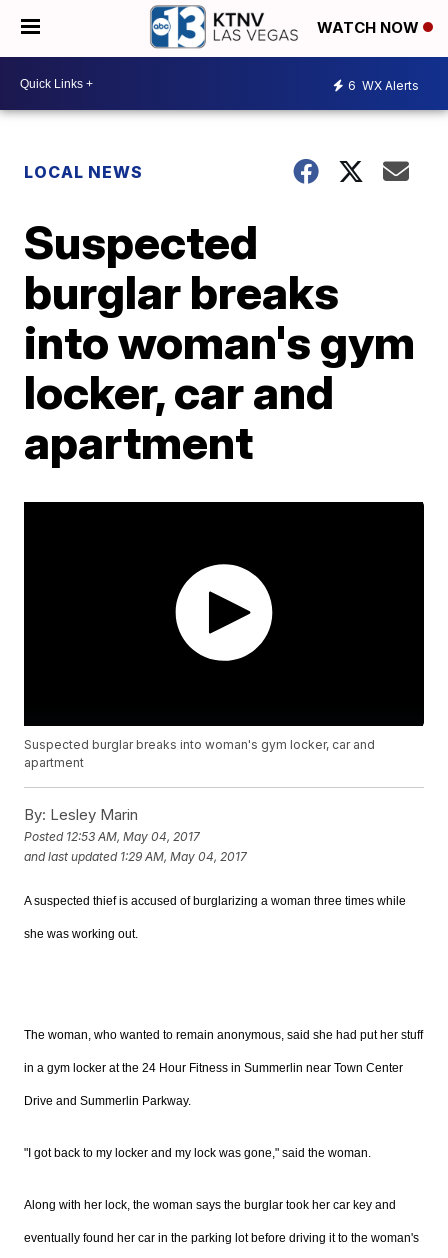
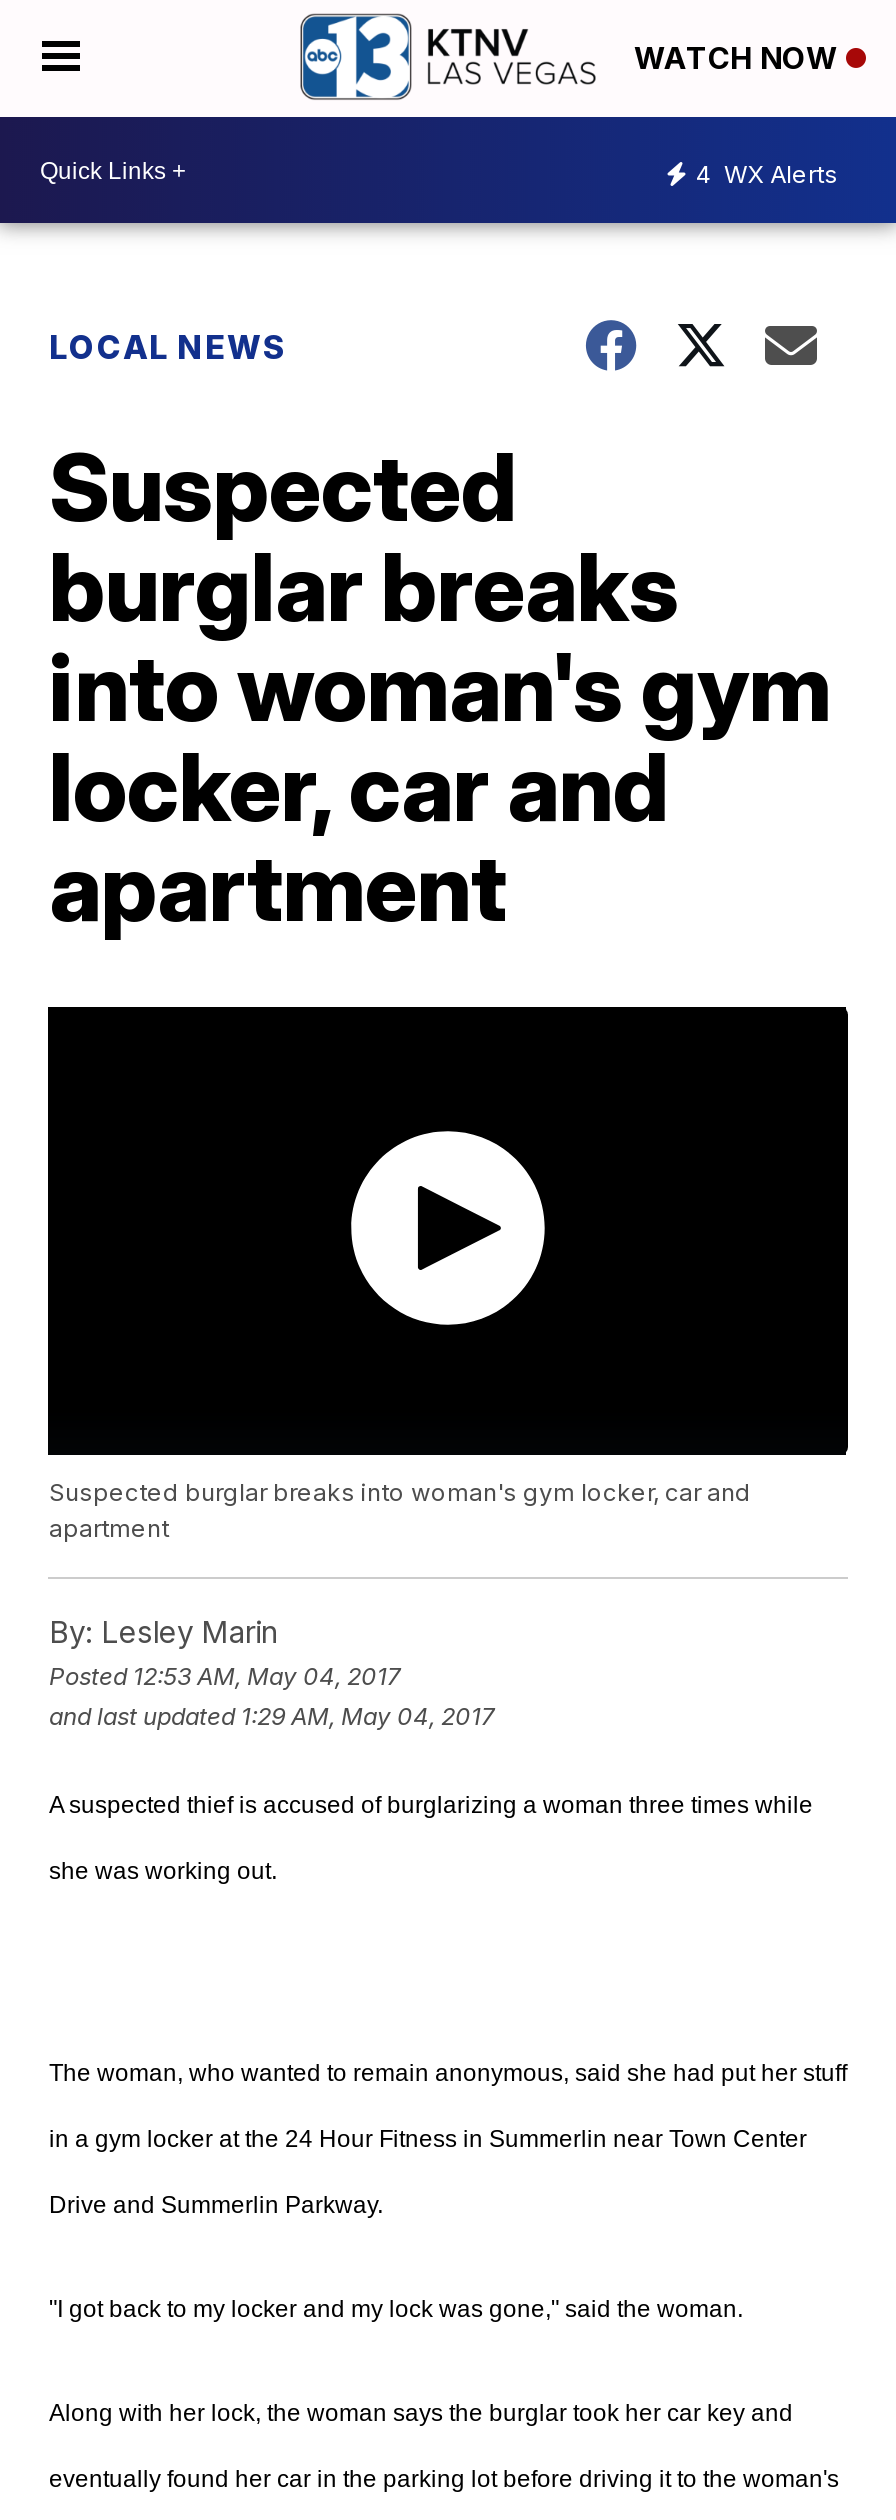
- 6 WX Alerts
+ 4 WX Alerts
